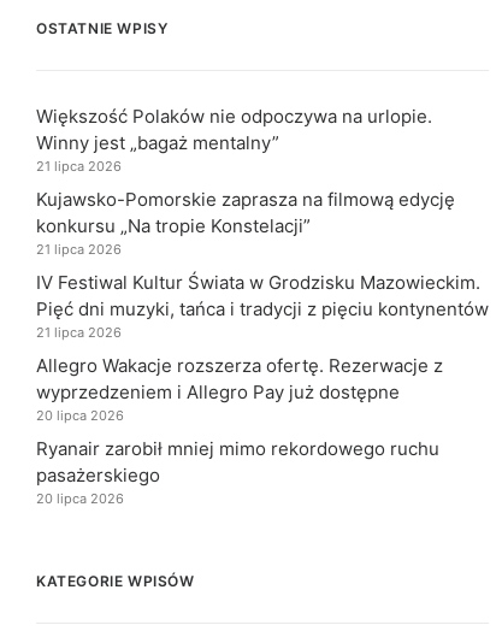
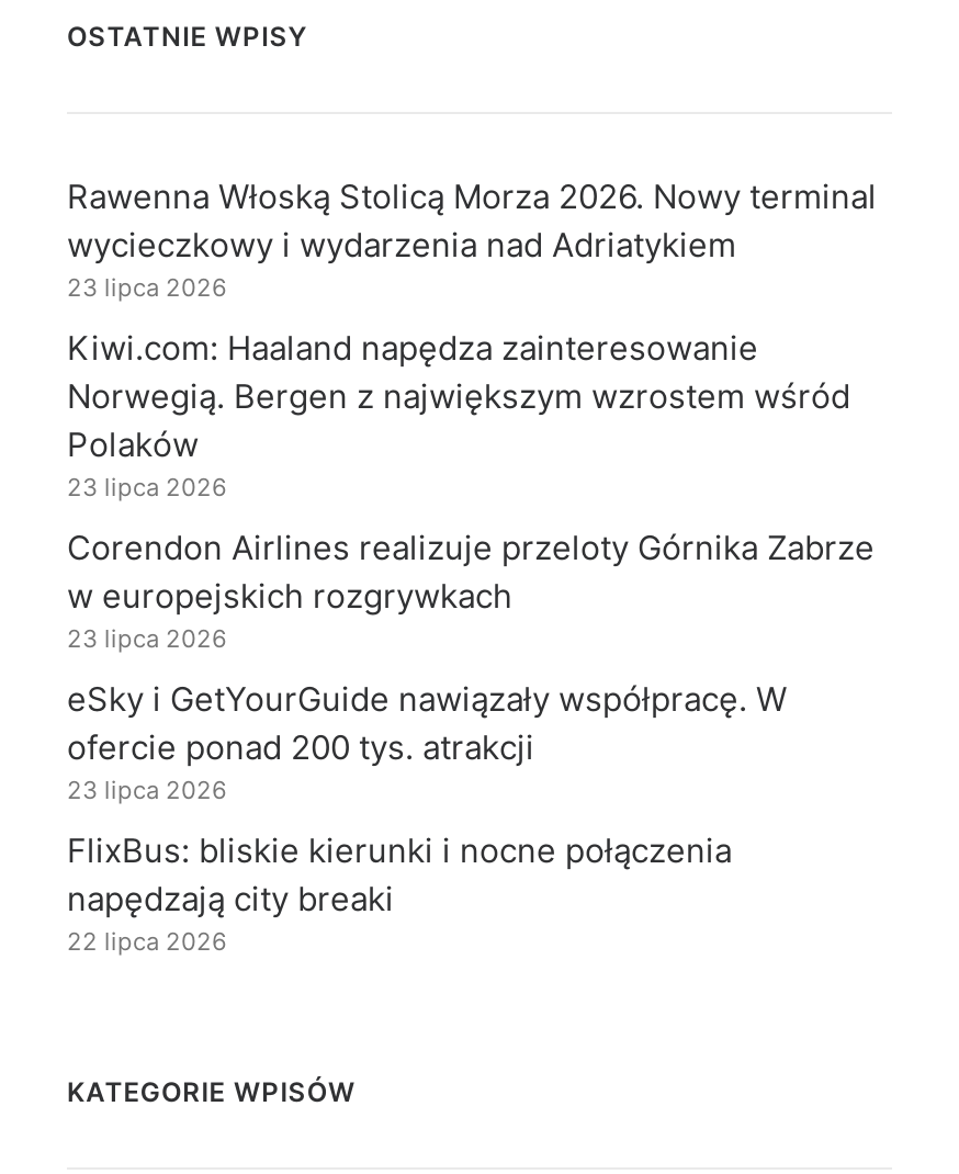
- Większość Polaków nie odpoczywa na urlopie.
- Winny jest „bagaż mentalny”
- 21 lipca 2026
+ Rawenna Włoską Stolicą Morza 2026. Nowy terminal
+ wycieczkowy i wydarzenia nad Adriatykiem
+ 23 lipca 2026

- Kujawsko-Pomorskie zaprasza na filmową edycję
- konkursu „Na tropie Konstelacji”
- 21 lipca 2026
+ Kiwi.com: Haaland napędza zainteresowanie
+ Norwegią. Bergen z największym wzrostem wśród
+ Polaków
+ 23 lipca 2026

- IV Festiwal Kultur Świata w Grodzisku Mazowieckim.
- Pięć dni muzyki, tańca i tradycji z pięciu kontynentów
- 21 lipca 2026
+ Corendon Airlines realizuje przeloty Górnika Zabrze
+ w europejskich rozgrywkach
+ 23 lipca 2026

- Allegro Wakacje rozszerza ofertę. Rezerwacje z
- wyprzedzeniem i Allegro Pay już dostępne
- 20 lipca 2026
+ eSky i GetYourGuide nawiązały współpracę. W
+ ofercie ponad 200 tys. atrakcji
+ 23 lipca 2026

- Ryanair zarobił mniej mimo rekordowego ruchu
- pasażerskiego
- 20 lipca 2026
+ FlixBus: bliskie kierunki i nocne połączenia
+ napędzają city breaki
+ 22 lipca 2026
